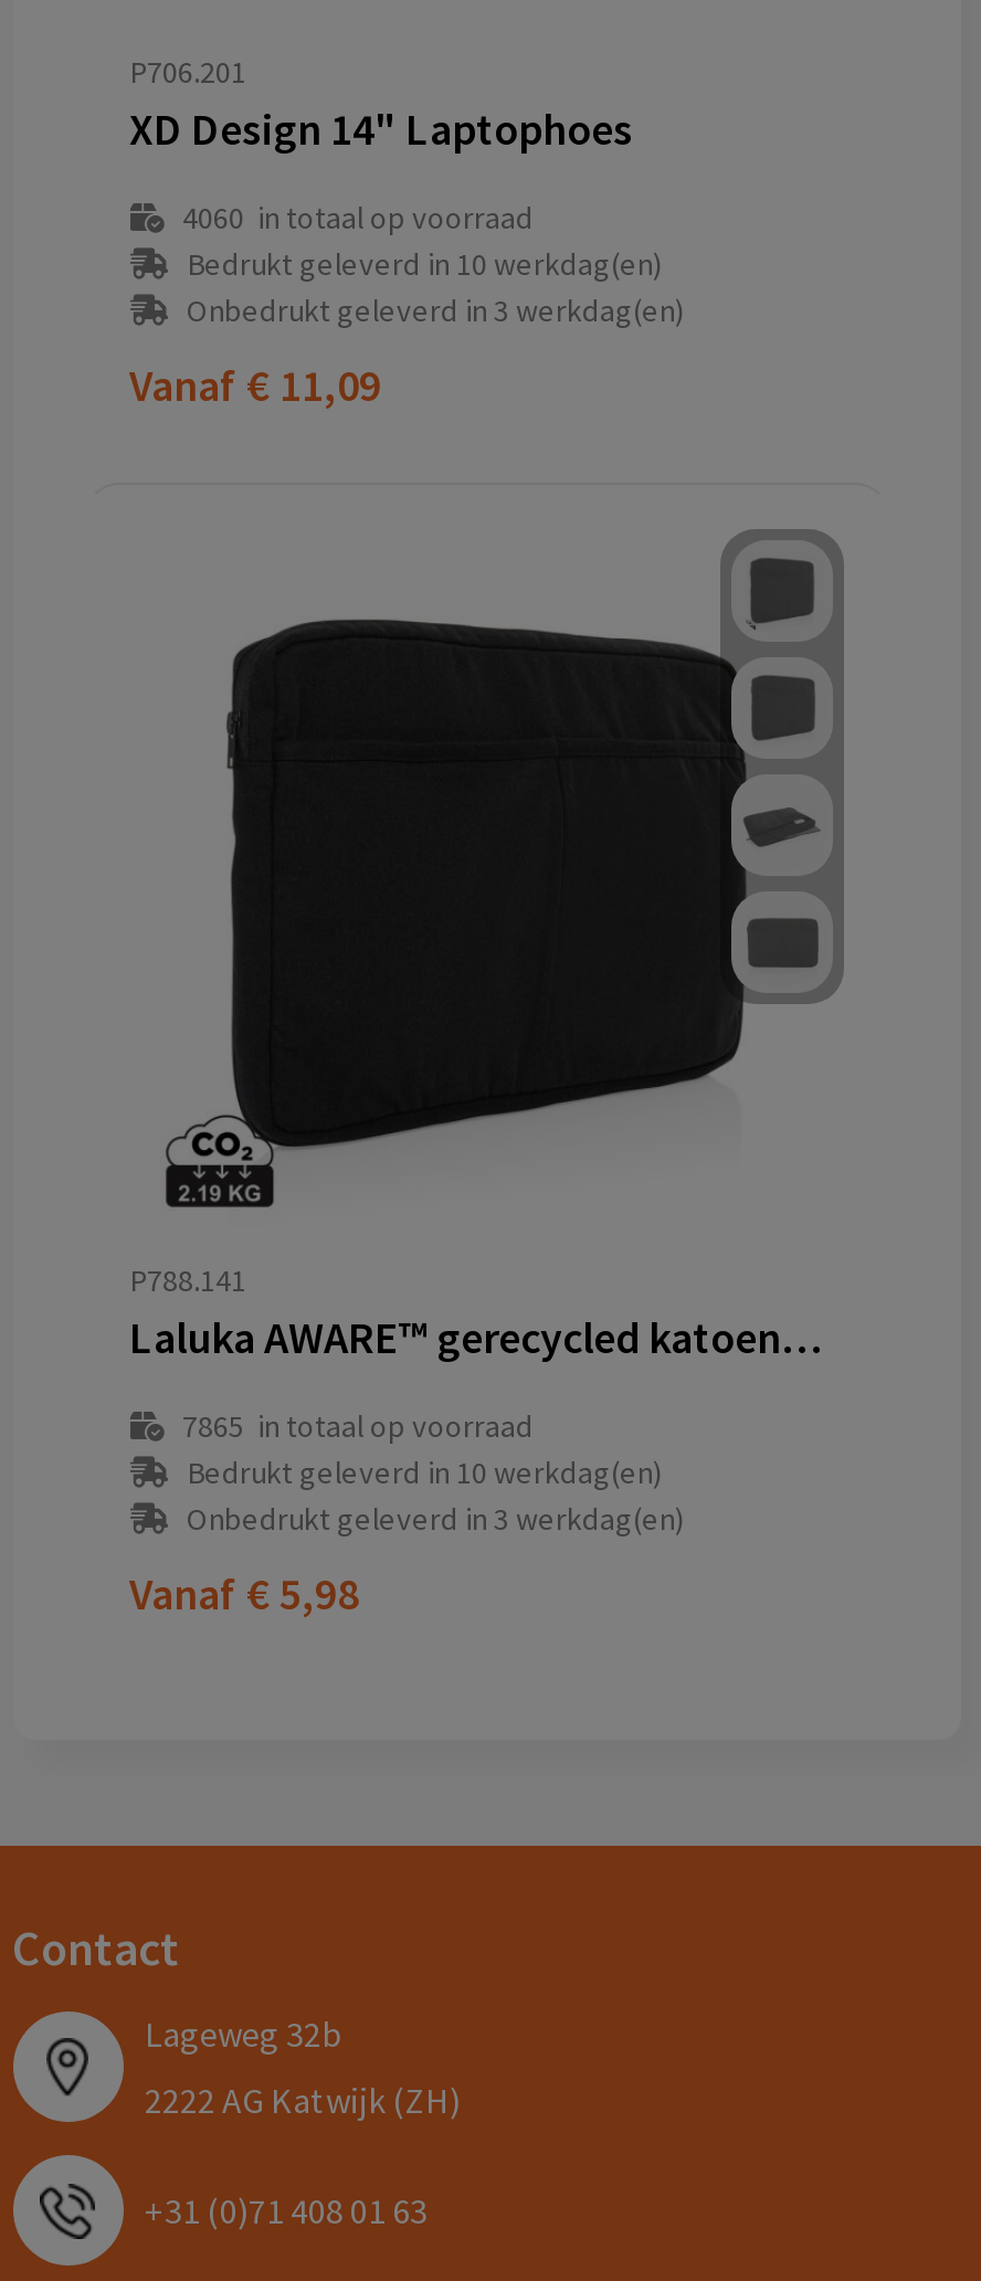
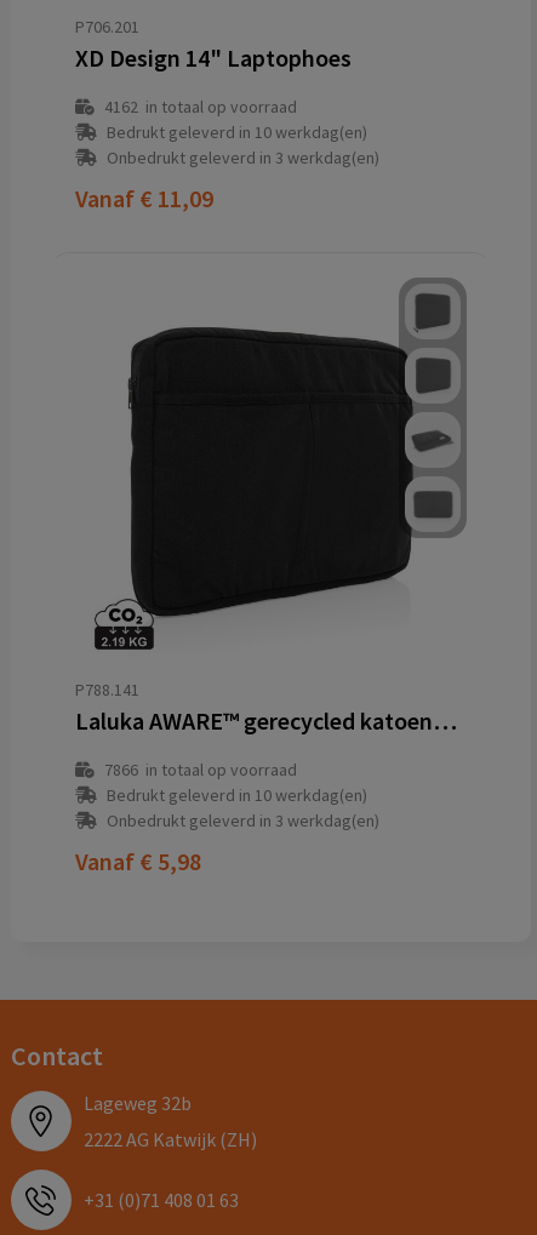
- 4060 in totaal op voorraad
+ 4162 in totaal op voorraad

- 7865 in totaal op voorraad
+ 7866 in totaal op voorraad
